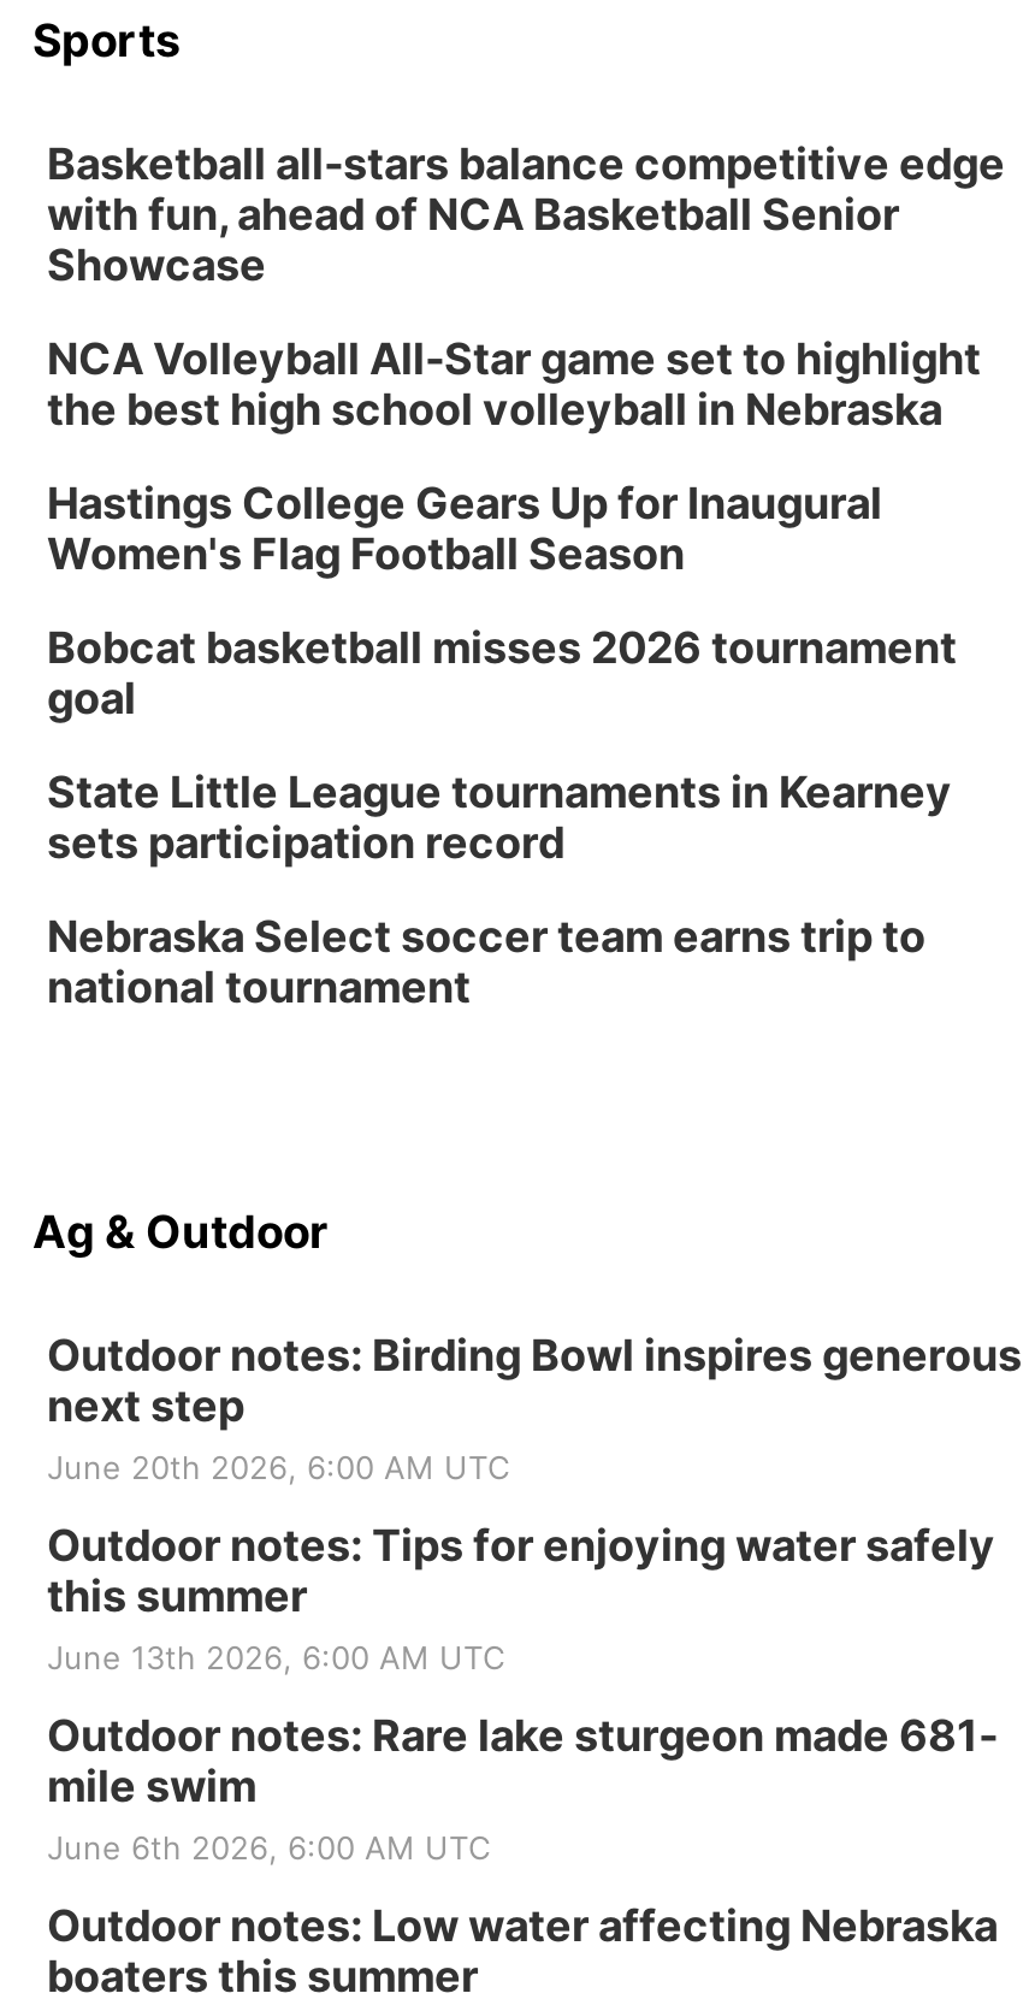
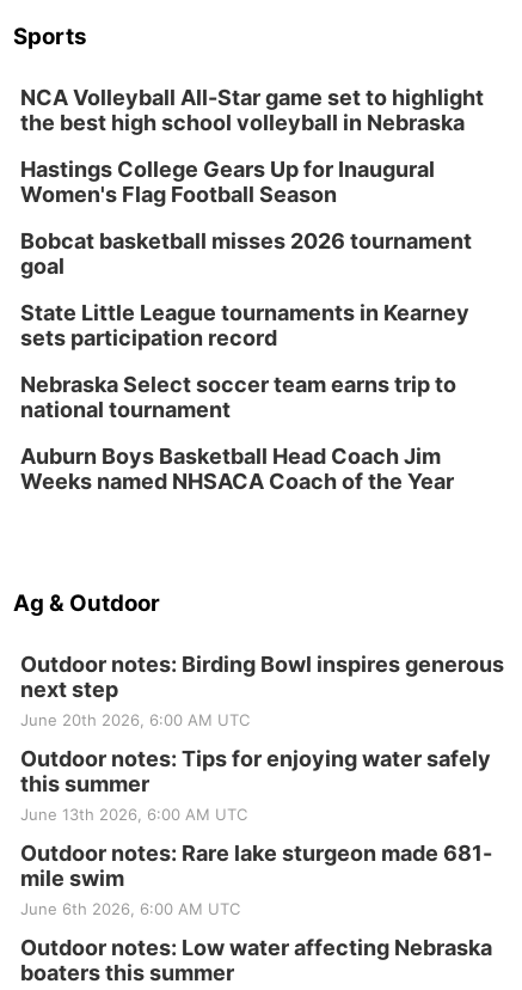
- Basketball all-stars balance competitive edge
- with fun, ahead of NCA Basketball Senior
- Showcase

moved up: NCA Volleyball All-Star game set to highlight | the best high school volleyball in Nebraska | Hastings College Gears Up for Inaugural | ... | Nebraska Select soccer team earns trip to | national tournament

+ Auburn Boys Basketball Head Coach Jim
+ Weeks named NHSACA Coach of the Year
